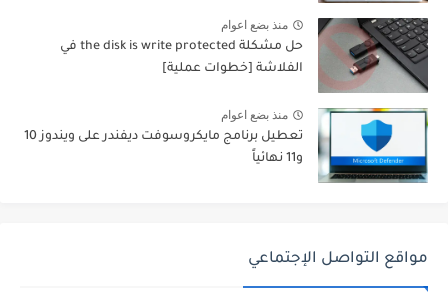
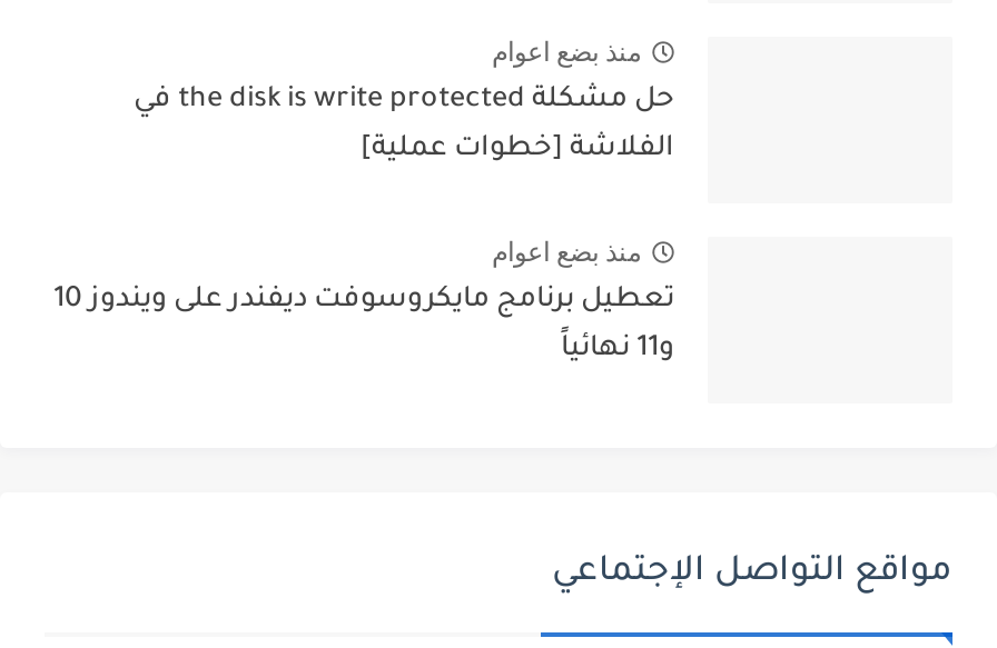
- [image]

- [image]
